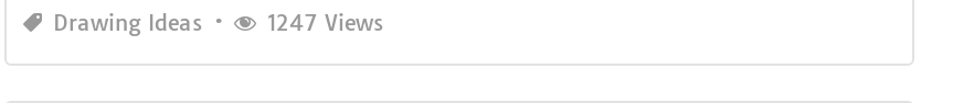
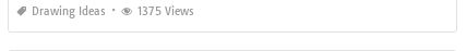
- 1247 Views
+ 1375 Views
